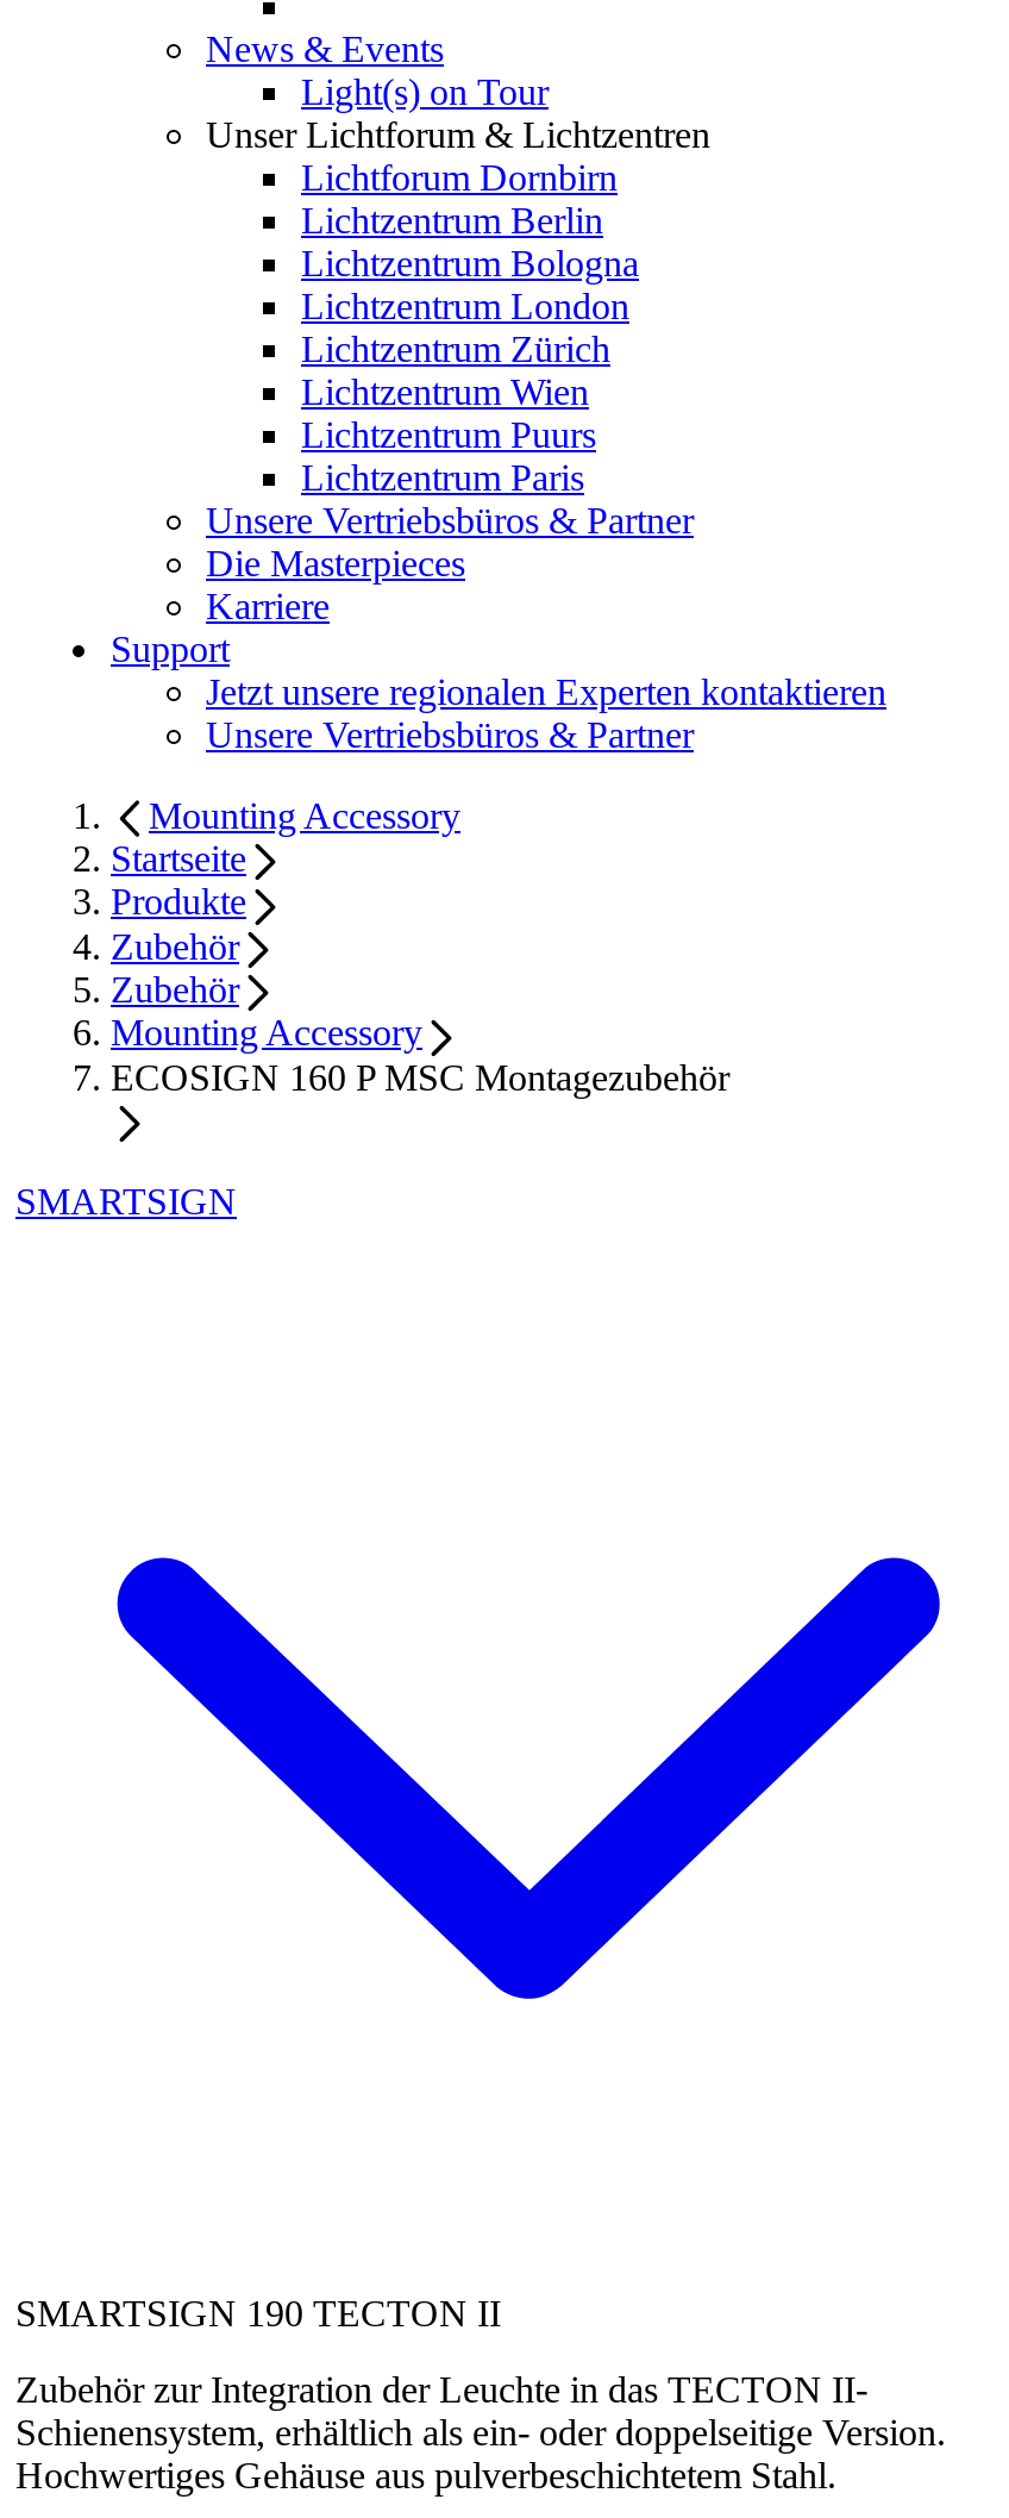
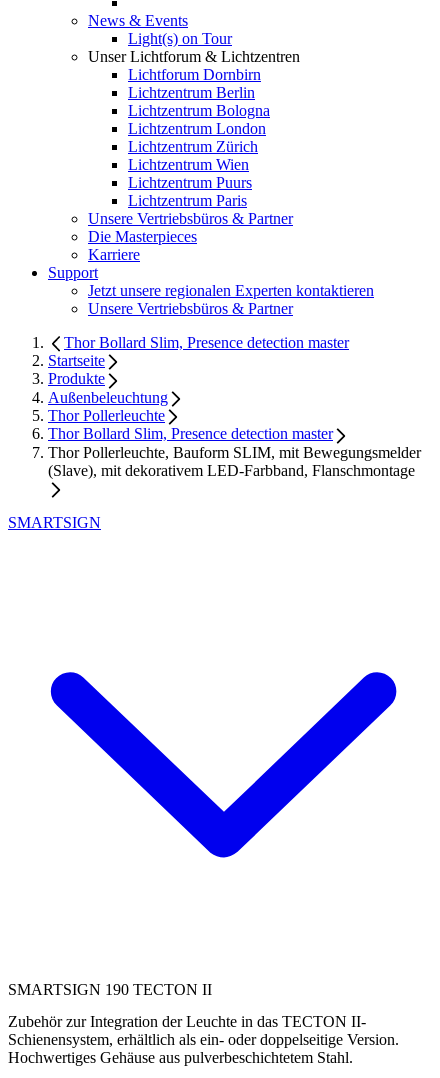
- Mounting Accessory
+ Thor Bollard Slim, Presence detection master

- Zubehör
- Zubehör
- Mounting Accessory
- ECOSIGN 160 P MSC Montagezubehör
+ Außenbeleuchtung
+ Thor Pollerleuchte
+ Thor Bollard Slim, Presence detection master
+ Thor Pollerleuchte, Bauform SLIM, mit Bewegungsmelder
+ (Slave), mit dekorativem LED-Farbband, Flanschmontage
